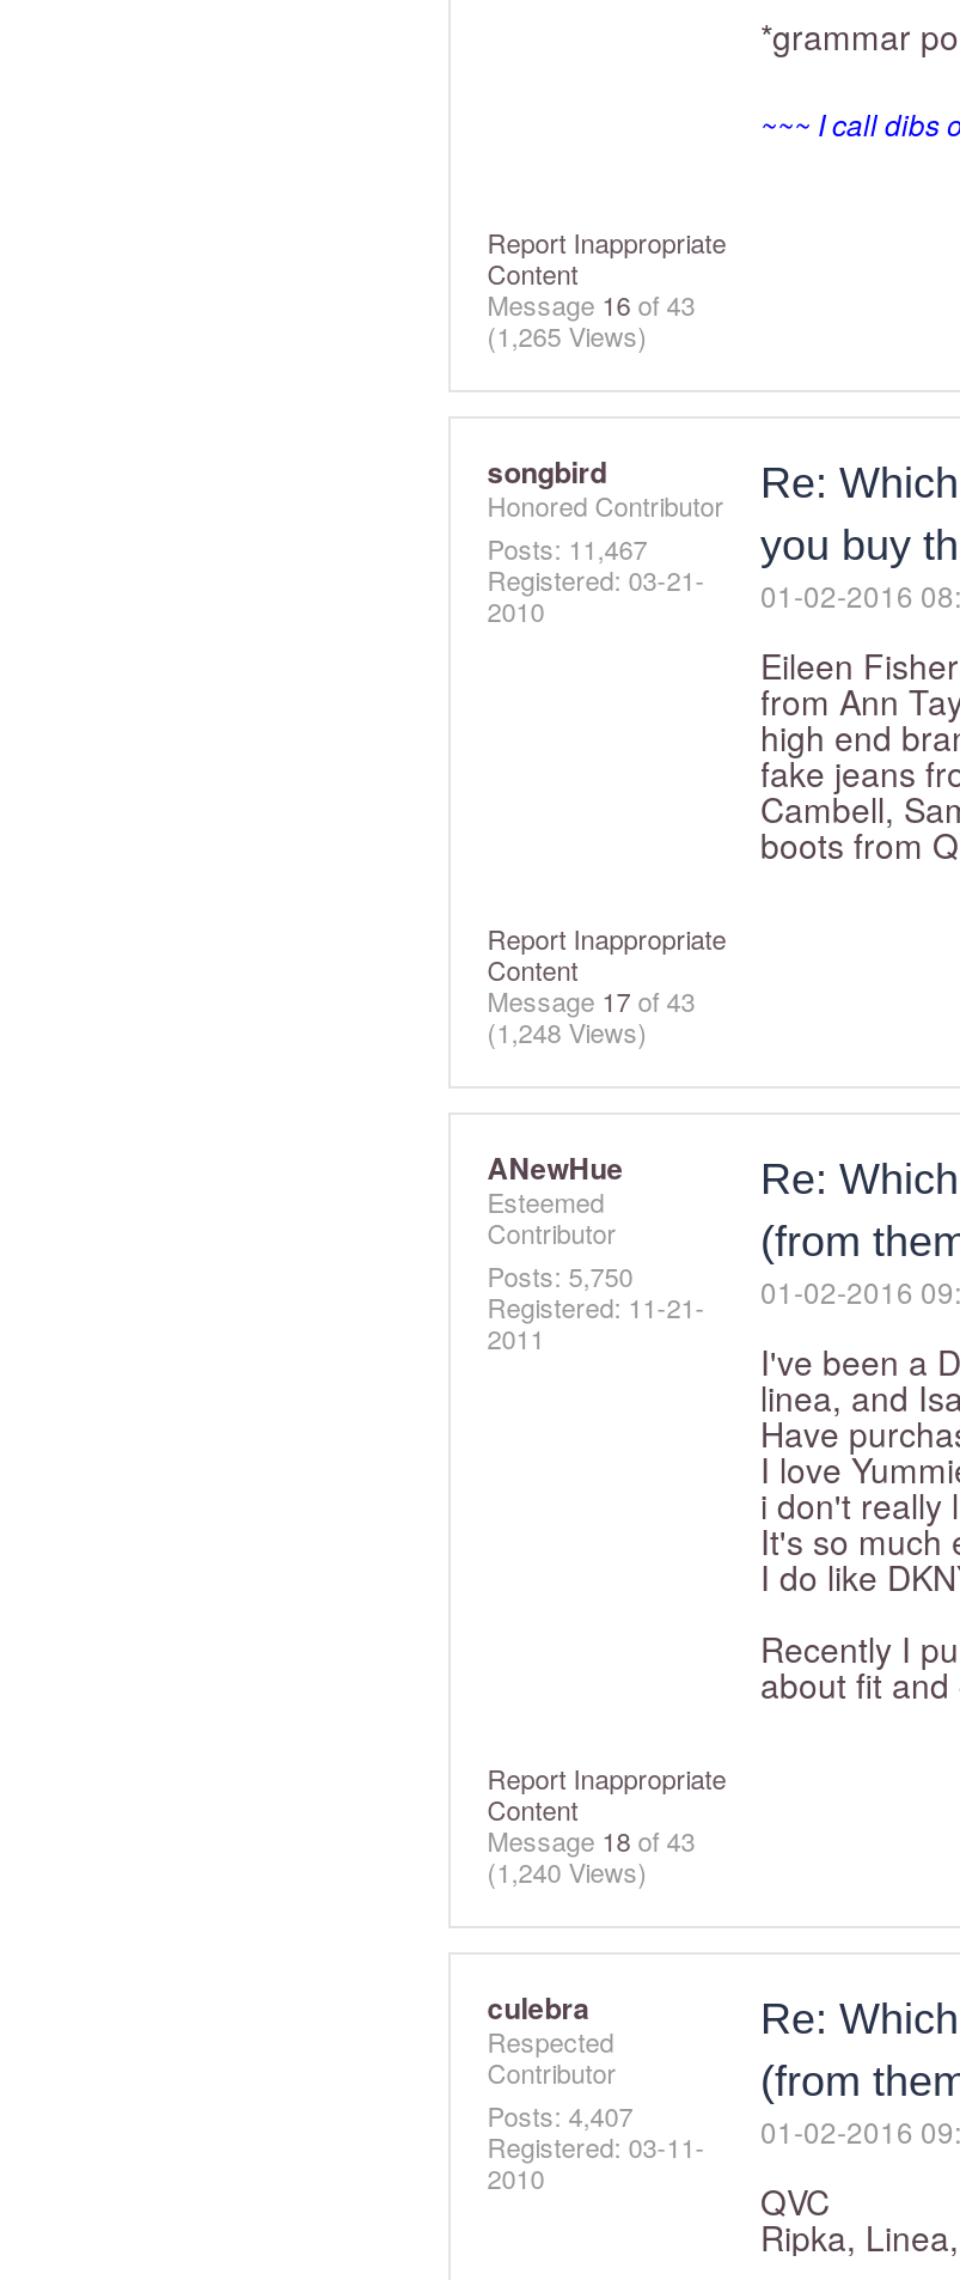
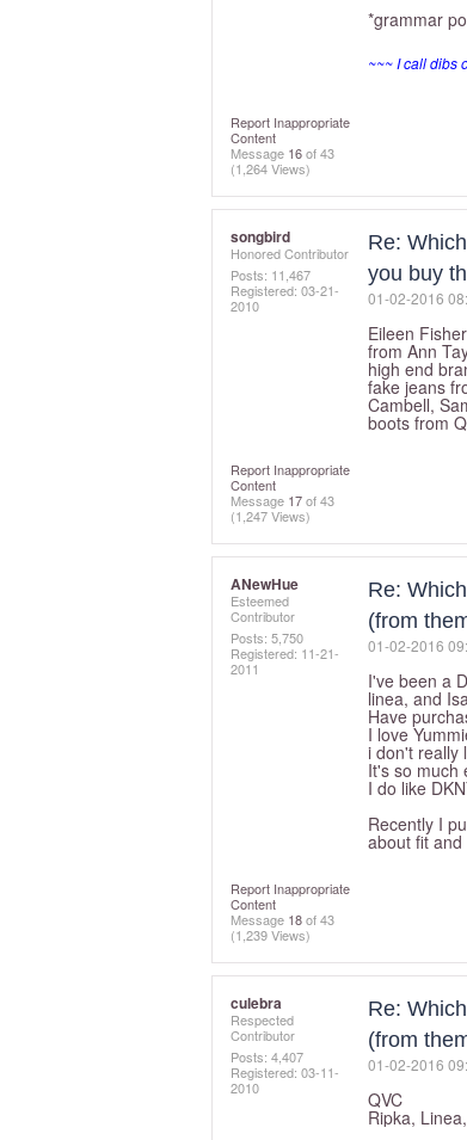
- (1,265 Views)
+ (1,264 Views)

- (1,248 Views)
+ (1,247 Views)

- (1,240 Views)
+ (1,239 Views)
